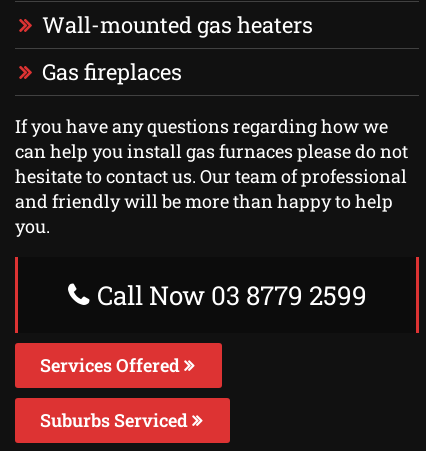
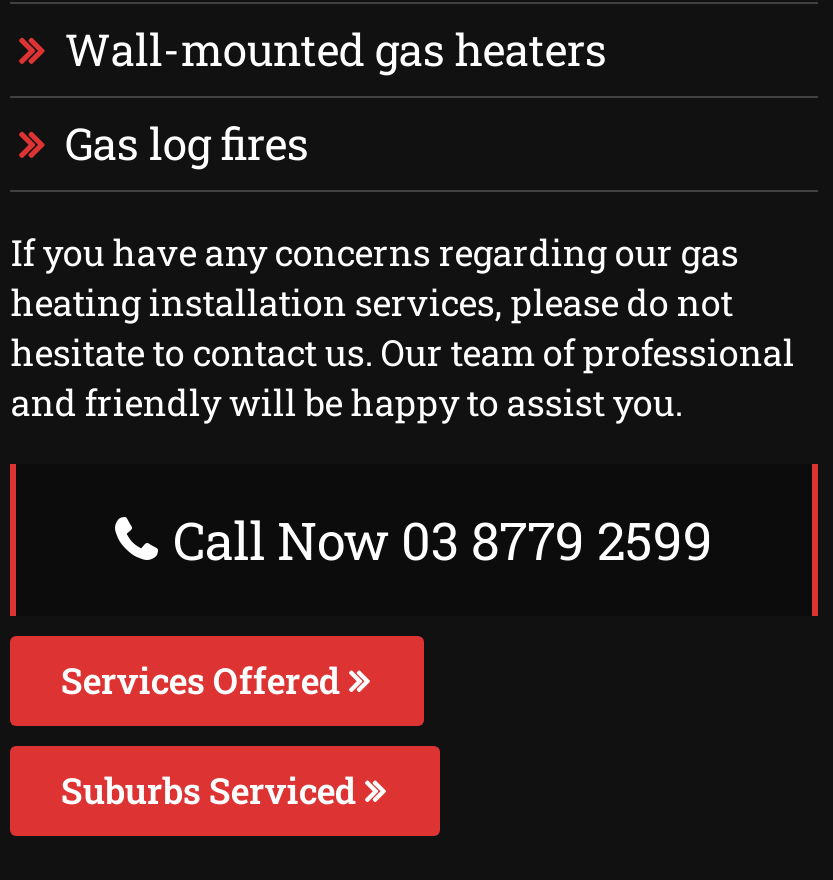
- Gas fireplaces
+ Gas log fires

- If you have any questions regarding how we
- can help you install gas furnaces please do not
+ If you have any concerns regarding our gas
+ heating installation services, please do not

- and friendly will be more than happy to help
- you.
+ and friendly will be happy to assist you.
